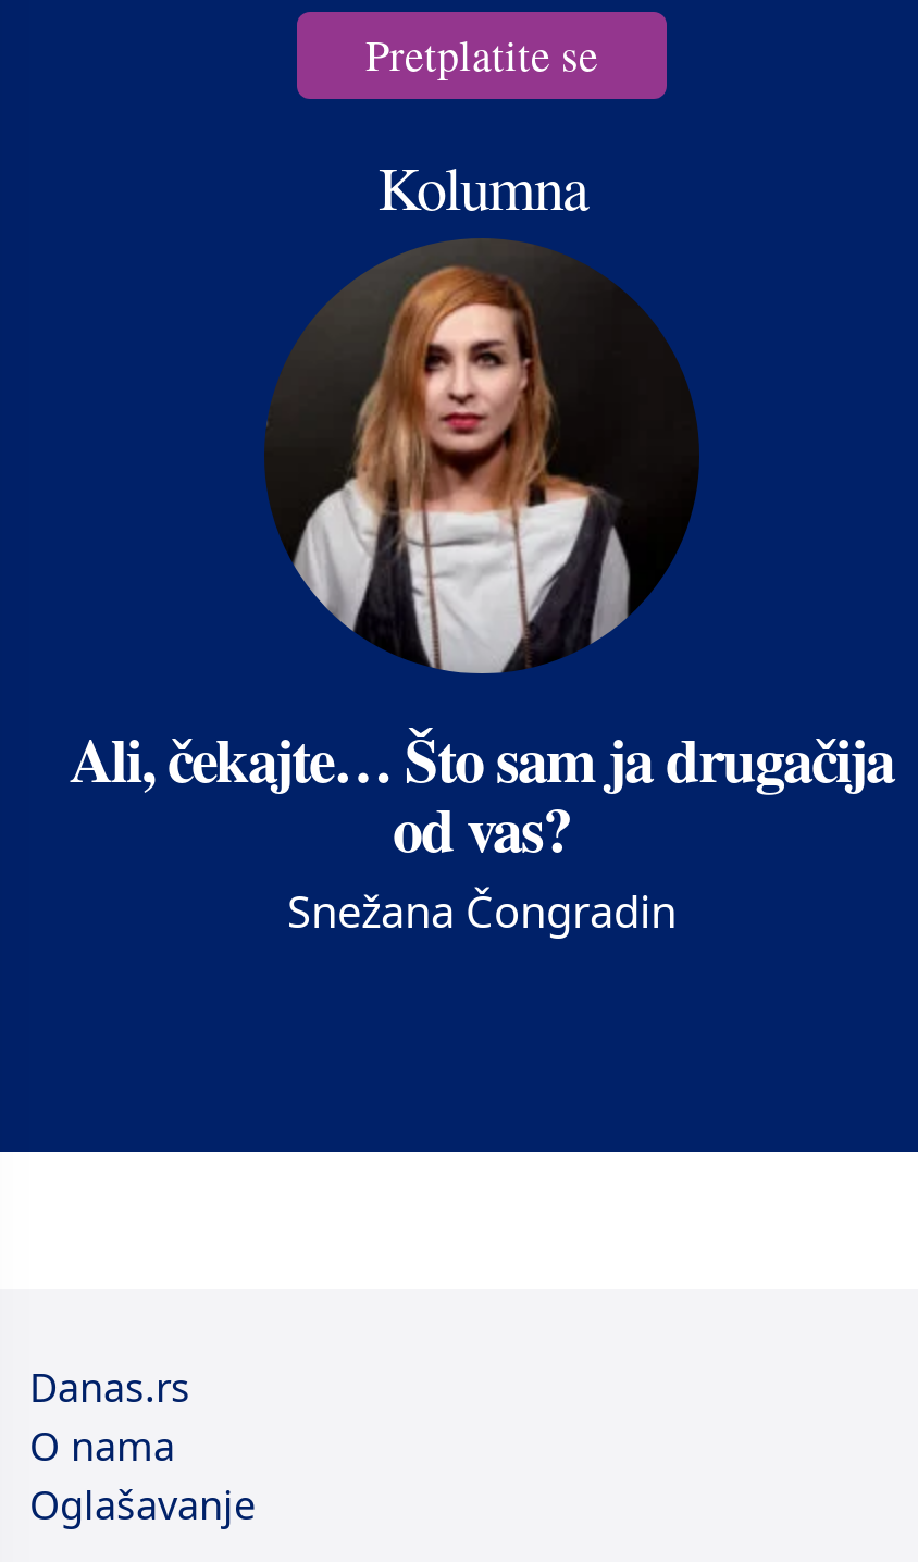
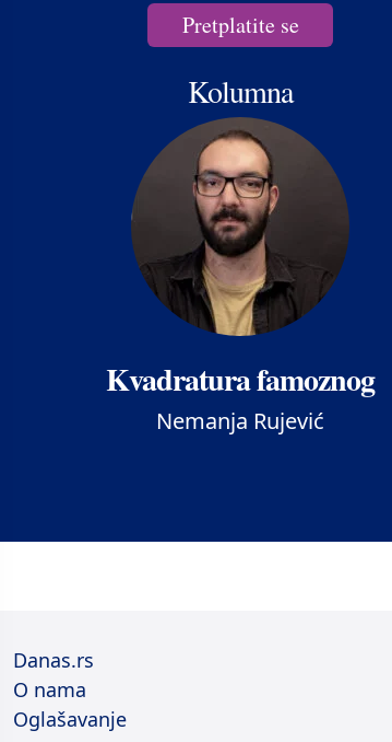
- [image]
- Ali, čekajte… Što sam ja drugačija
- od vas?
- Snežana Čongradin
+ [image]
+ Kvadratura famoznog
+ Nemanja Rujević
